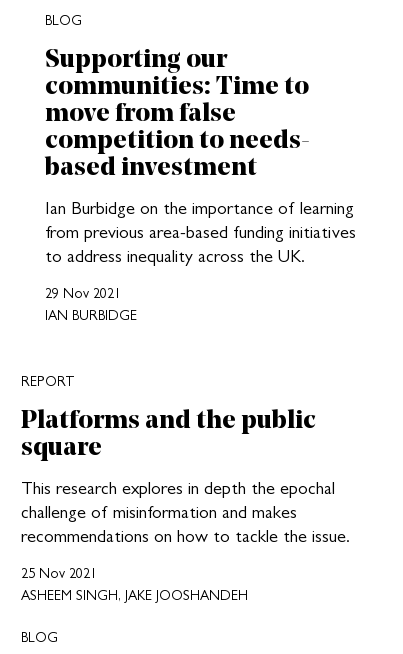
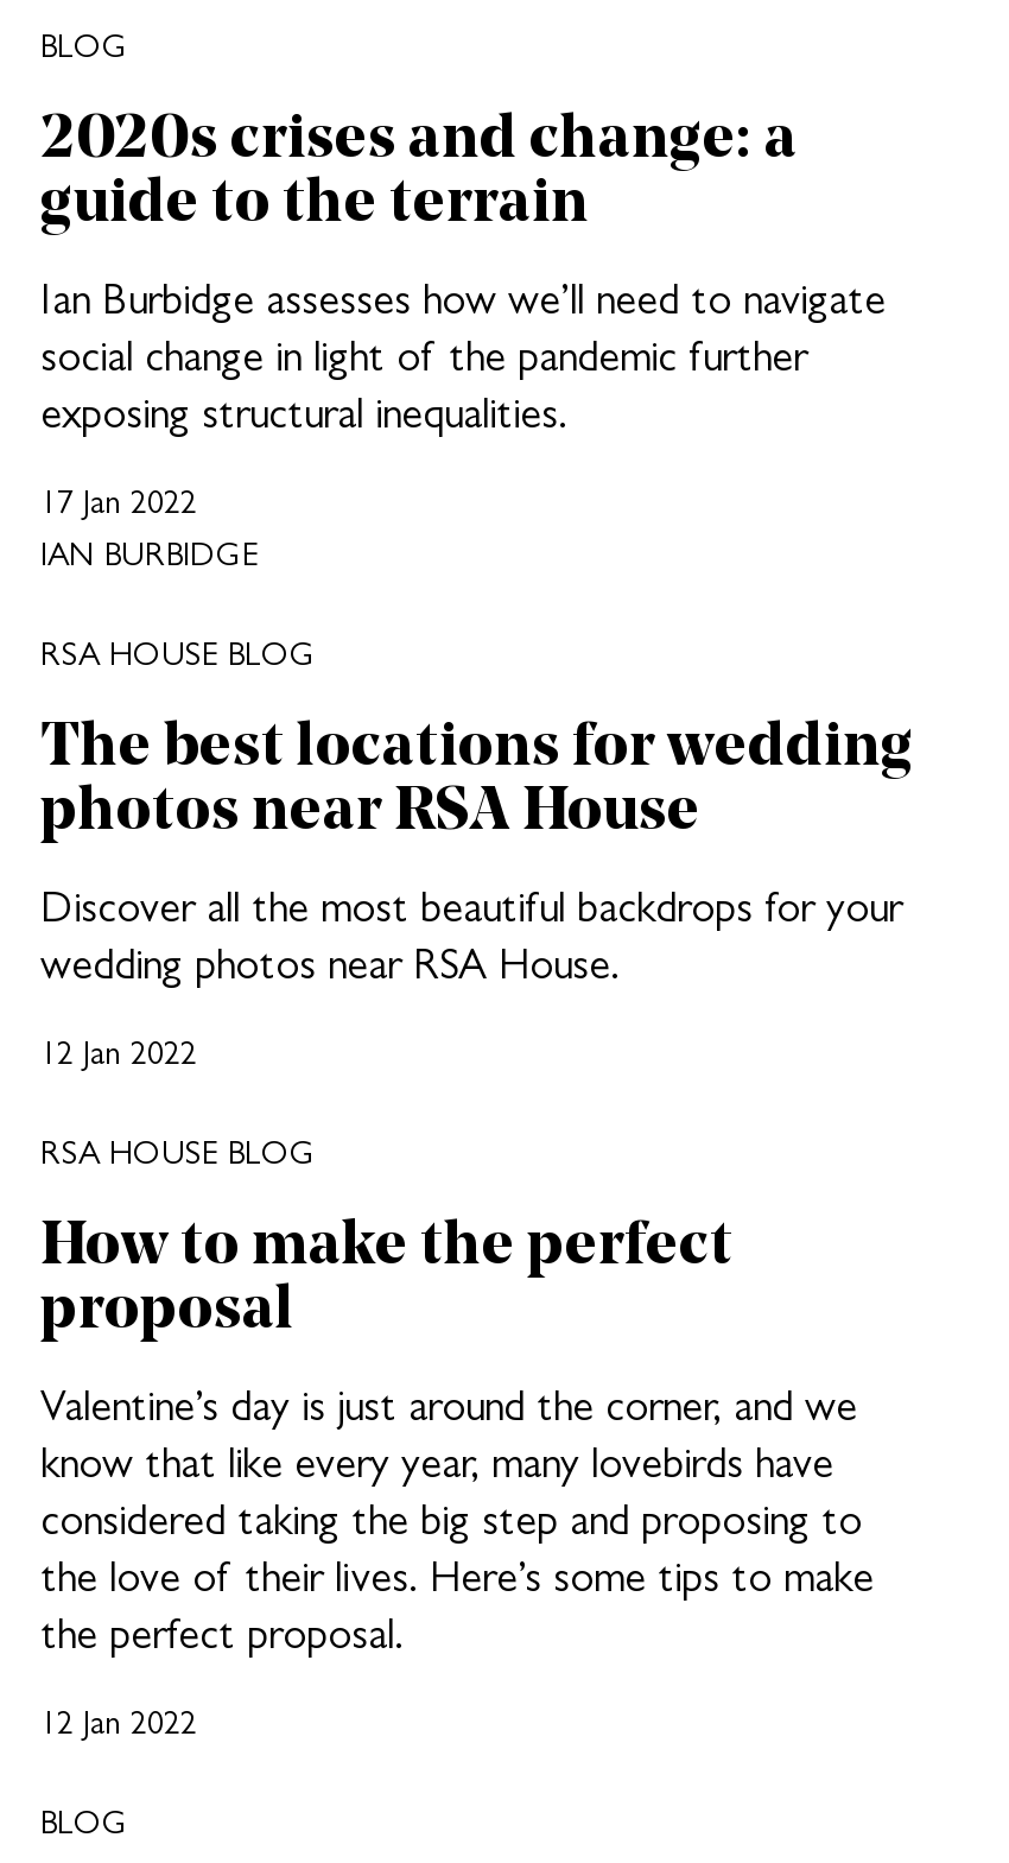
- Supporting our
- communities: Time to
- move from false
- competition to needs-
- based investment
+ 2020s crises and change: a
+ guide to the terrain

- Ian Burbidge on the importance of learning
- from previous area-based funding initiatives
- to address inequality across the UK.
+ Ian Burbidge assesses how we’ll need to navigate
+ social change in light of the pandemic further
+ exposing structural inequalities.

- 29 Nov 2021
+ 17 Jan 2022

moved up: IAN BURBIDGE

- REPORT
- Platforms and the public
- square
- This research explores in depth the epochal
- challenge of misinformation and makes
- recommendations on how to tackle the issue.
- 25 Nov 2021
- ASHEEM SINGH, JAKE JOOSHANDEH
+ RSA HOUSE BLOG
+ The best locations for wedding
+ photos near RSA House
+ Discover all the most beautiful backdrops for your
+ wedding photos near RSA House.
+ 12 Jan 2022
+ RSA HOUSE BLOG
+ How to make the perfect
+ proposal
+ Valentine’s day is just around the corner, and we
+ know that like every year, many lovebirds have
+ considered taking the big step and proposing to
+ the love of their lives. Here’s some tips to make
+ the perfect proposal.
+ 12 Jan 2022
